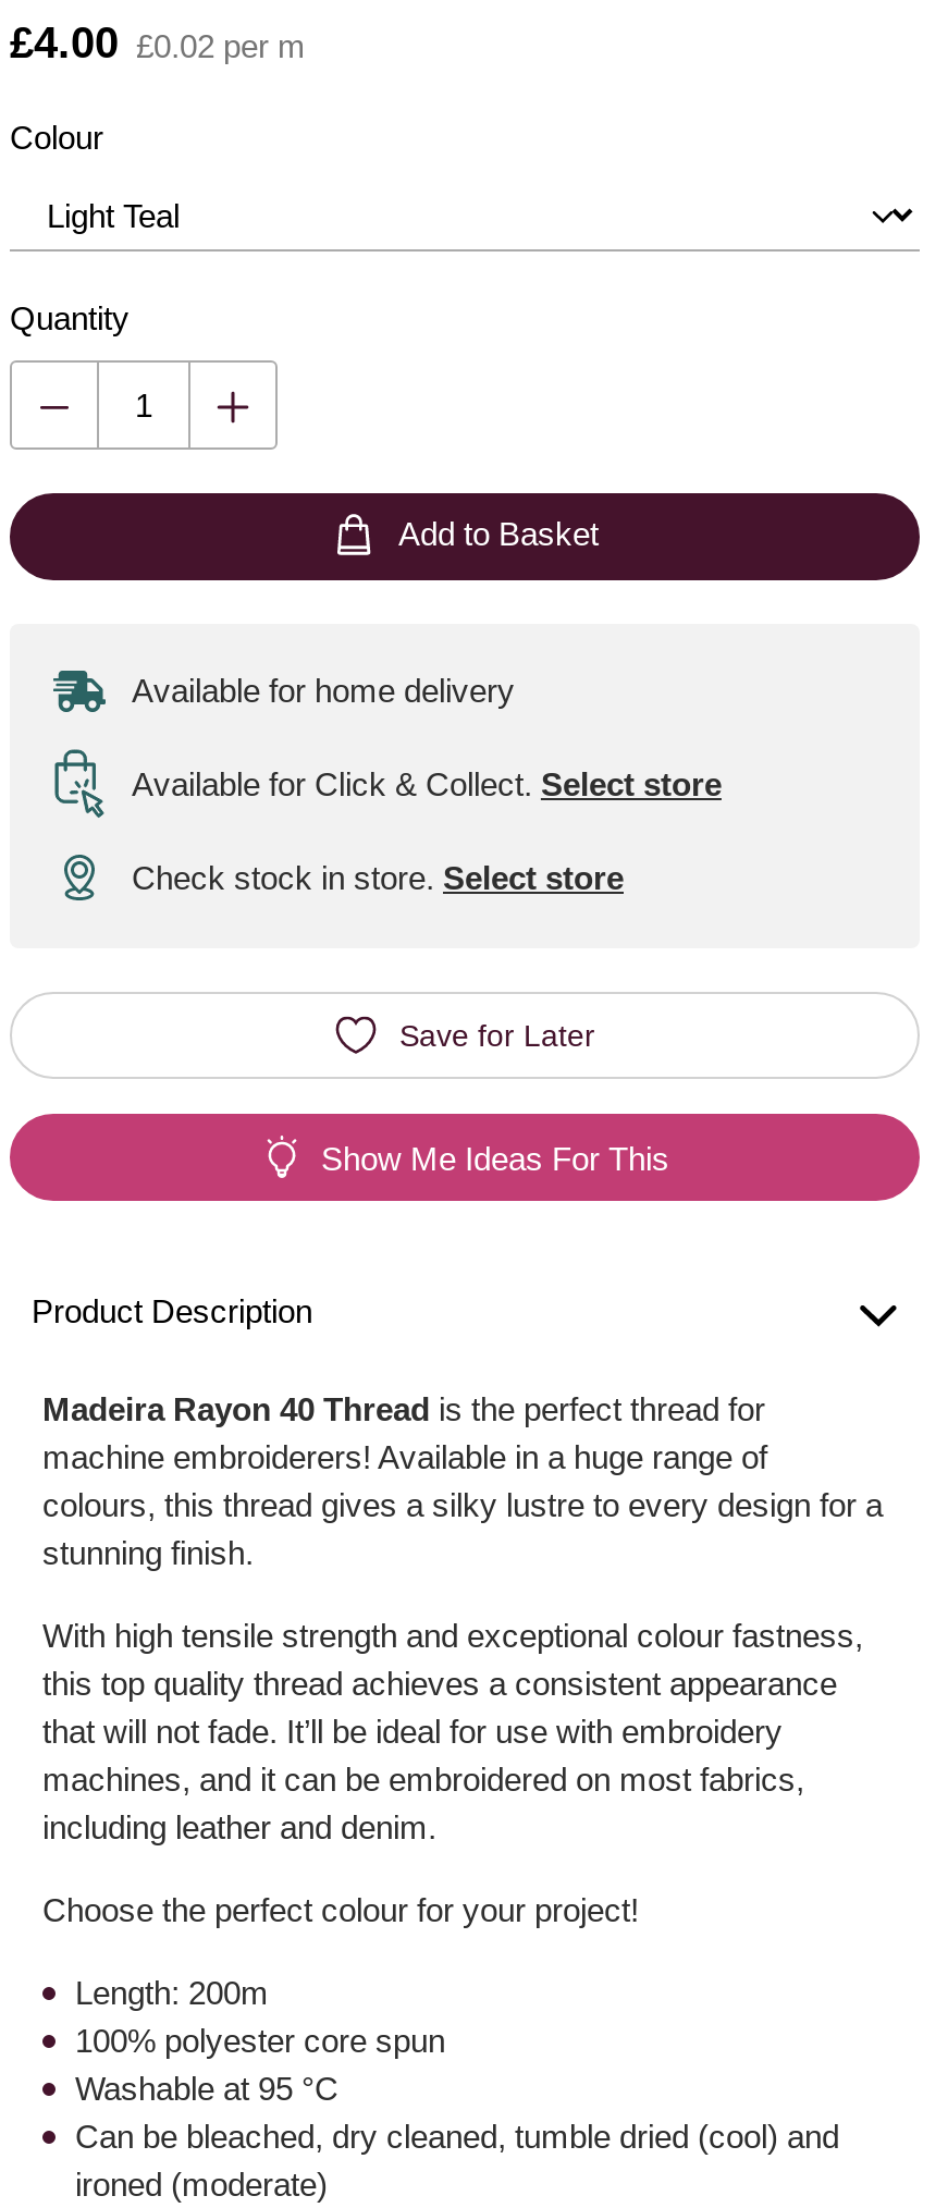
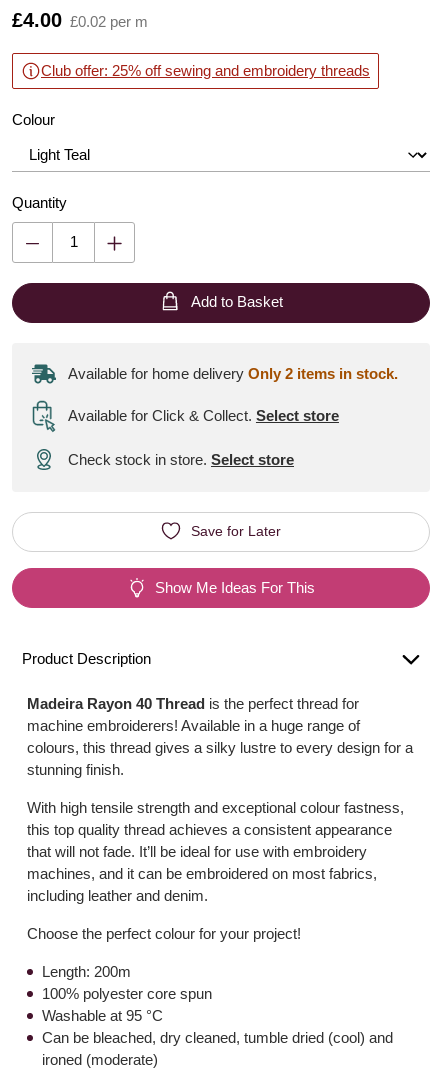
+ Club offer: 25% off sewing and embroidery threads

- Available for home delivery
+ Available for home delivery Only 2 items in stock.
